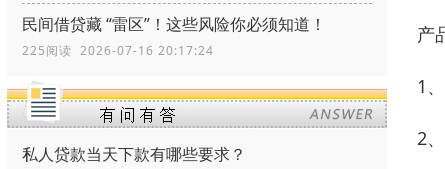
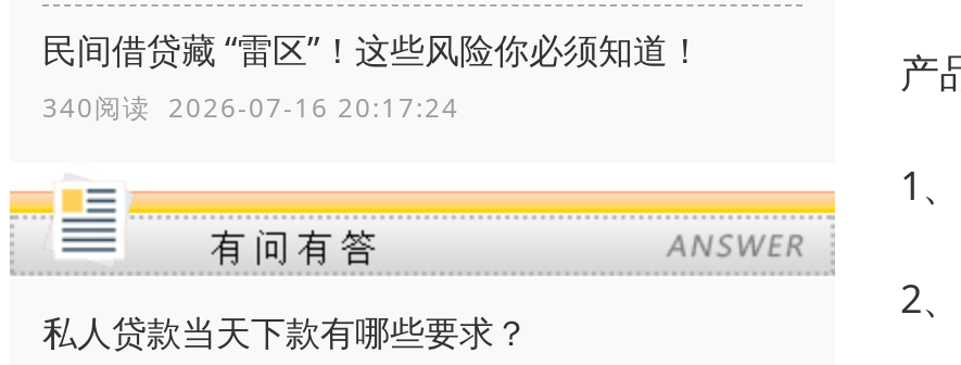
- 225阅读 2026-07-16 20:17:24
+ 340阅读 2026-07-16 20:17:24
